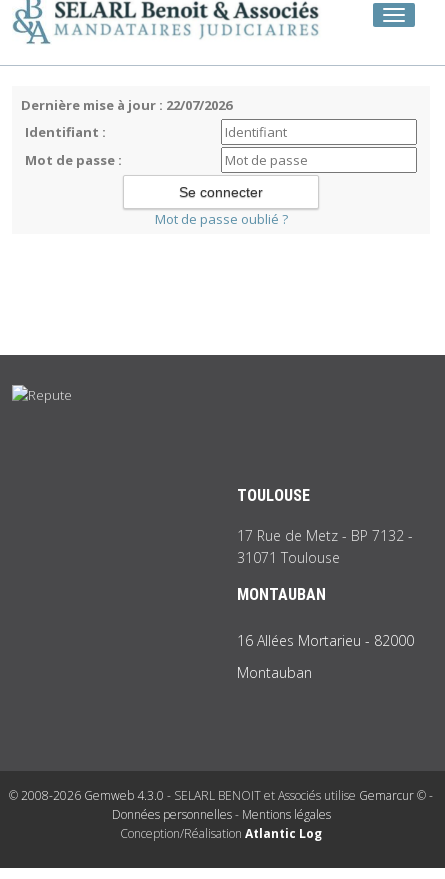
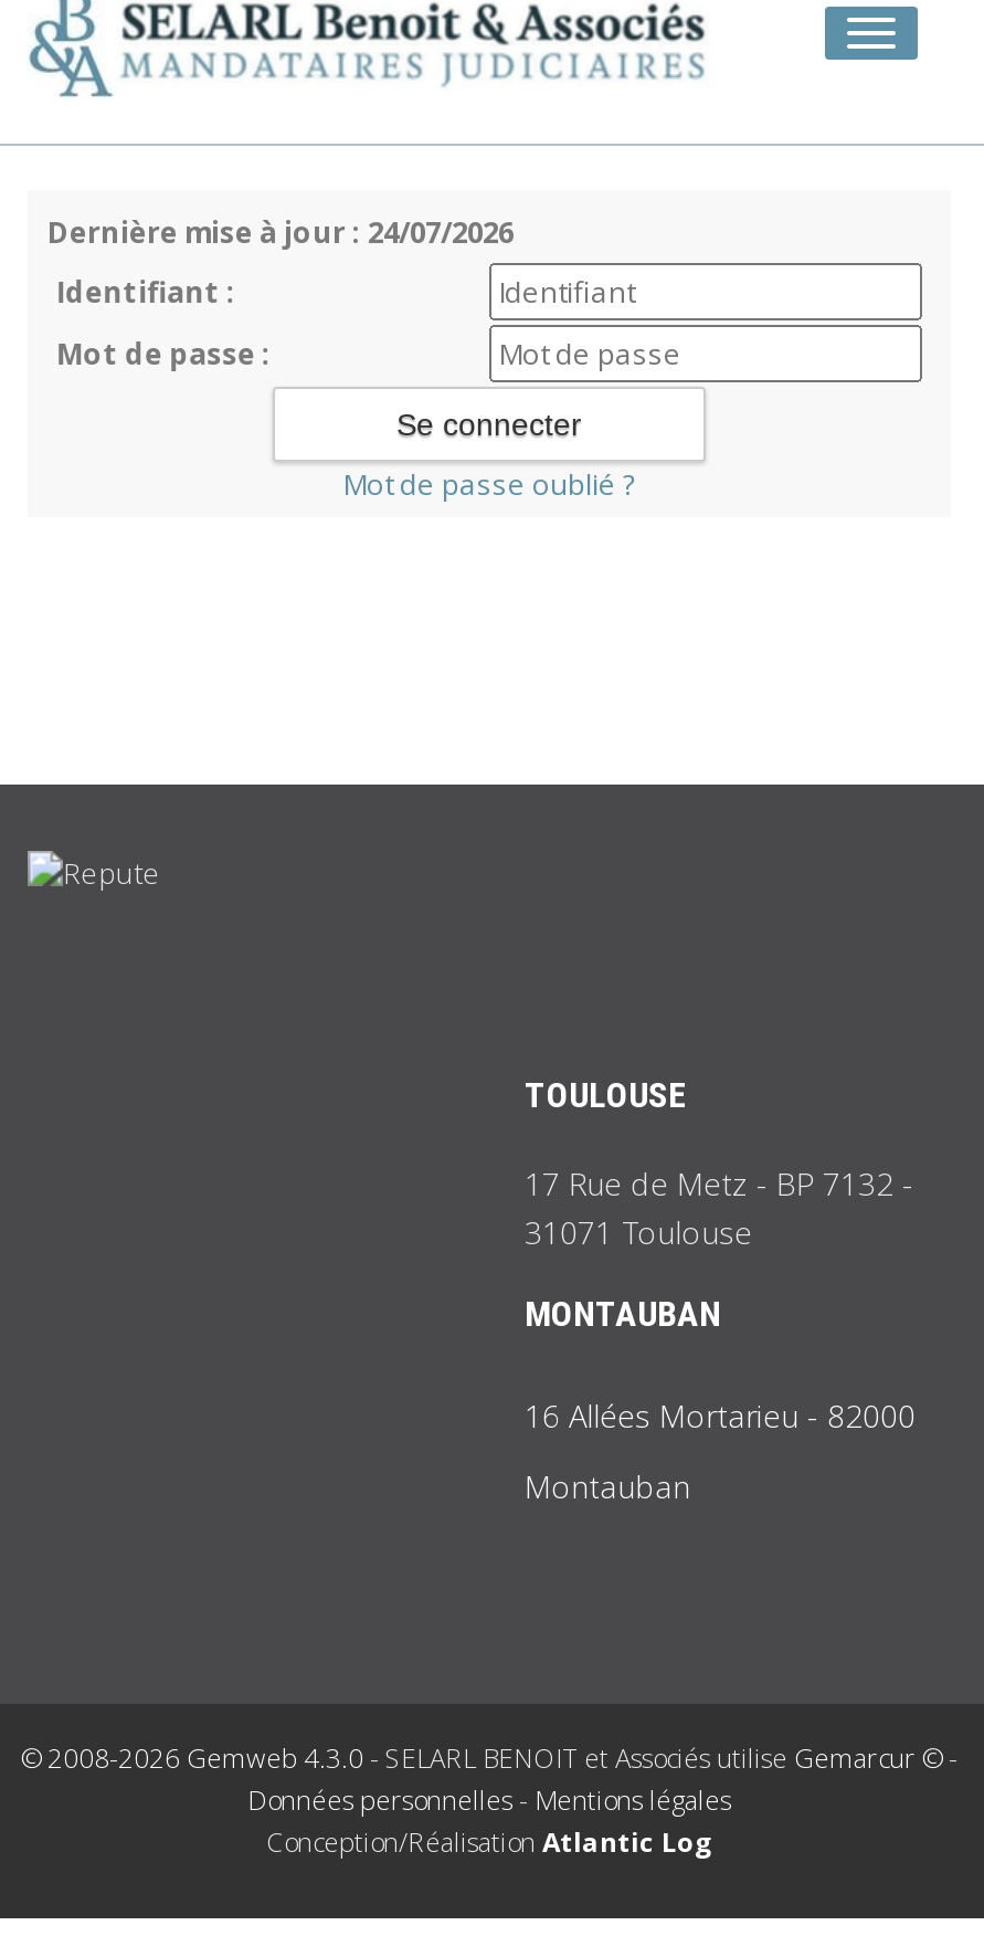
- Dernière mise à jour : 22/07/2026
+ Dernière mise à jour : 24/07/2026
